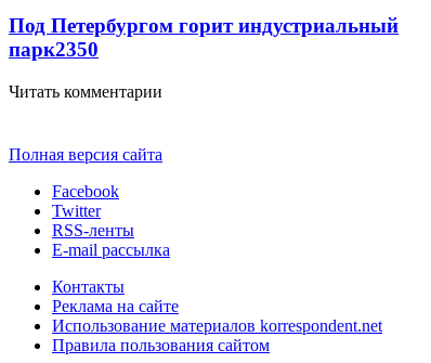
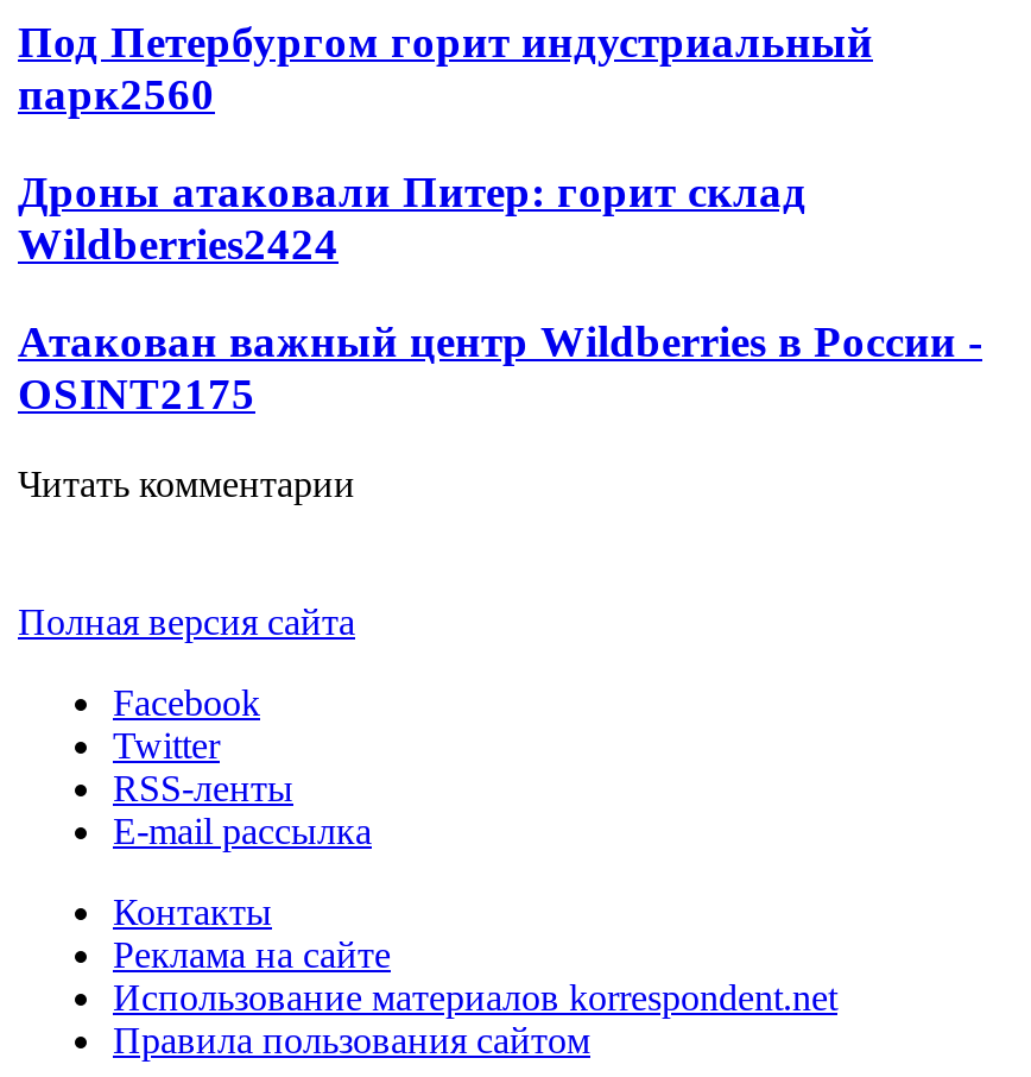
- парк2350
+ парк2560
+ Дроны атаковали Питер: горит склад
+ Wildberries2424
+ Атакован важный центр Wildberries в России -
+ OSINT2175
